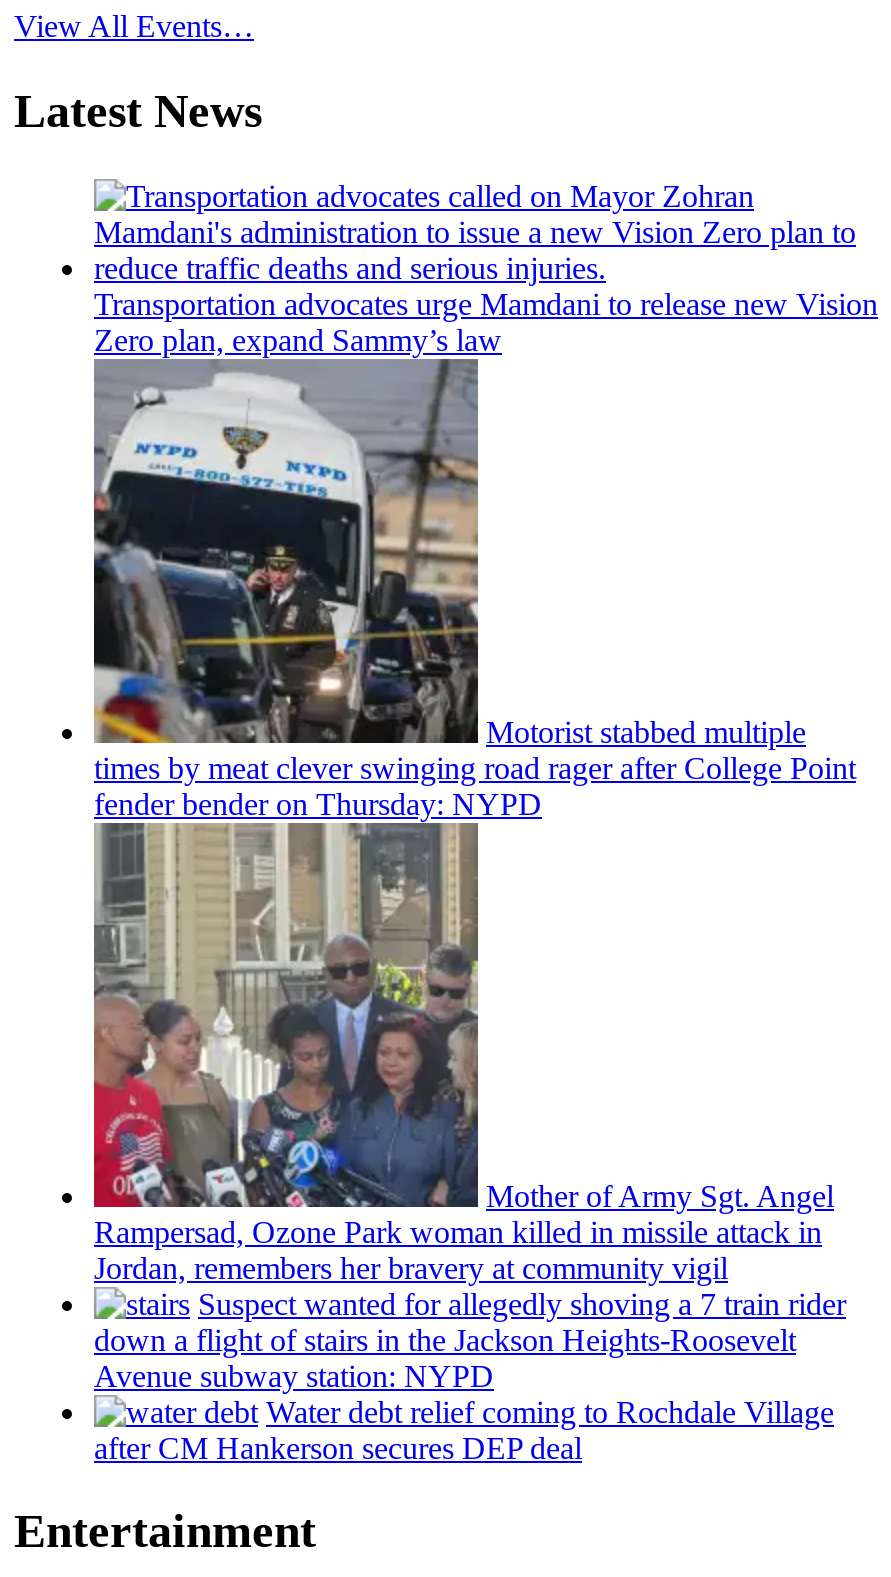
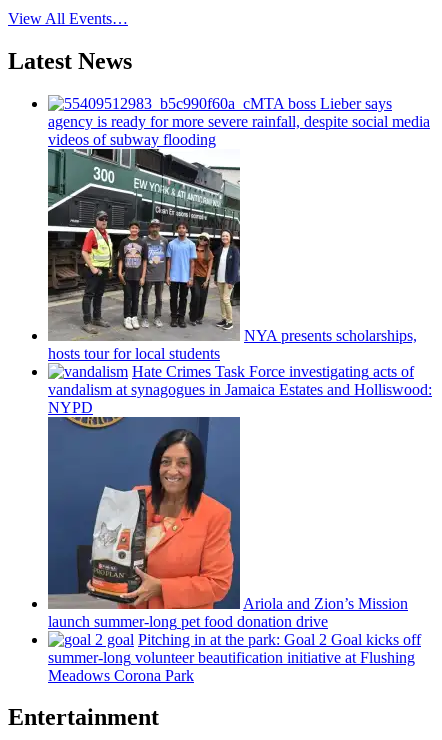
- Transportation advocates urge Mamdani to release new Vision
- Zero plan, expand Sammy’s law
+ MTA boss Lieber says
+ agency is ready for more severe rainfall, despite social media
+ videos of subway flooding

- [image]
- Motorist stabbed multiple
- times by meat clever swinging road rager after College Point
- fender bender on Thursday: NYPD
+ [image]
+ NYA presents scholarships,
+ hosts tour for local students
+ Hate Crimes Task Force investigating acts of
+ vandalism at synagogues in Jamaica Estates and Holliswood:
+ NYPD

- [image]
+ [image]

- Mother of Army Sgt. Angel
- Rampersad, Ozone Park woman killed in missile attack in
- Jordan, remembers her bravery at community vigil
- Suspect wanted for allegedly shoving a 7 train rider
- down a flight of stairs in the Jackson Heights-Roosevelt
- Avenue subway station: NYPD
- Water debt relief coming to Rochdale Village
- after CM Hankerson secures DEP deal
+ Ariola and Zion’s Mission
+ launch summer-long pet food donation drive
+ Pitching in at the park: Goal 2 Goal kicks off
+ summer-long volunteer beautification initiative at Flushing
+ Meadows Corona Park
